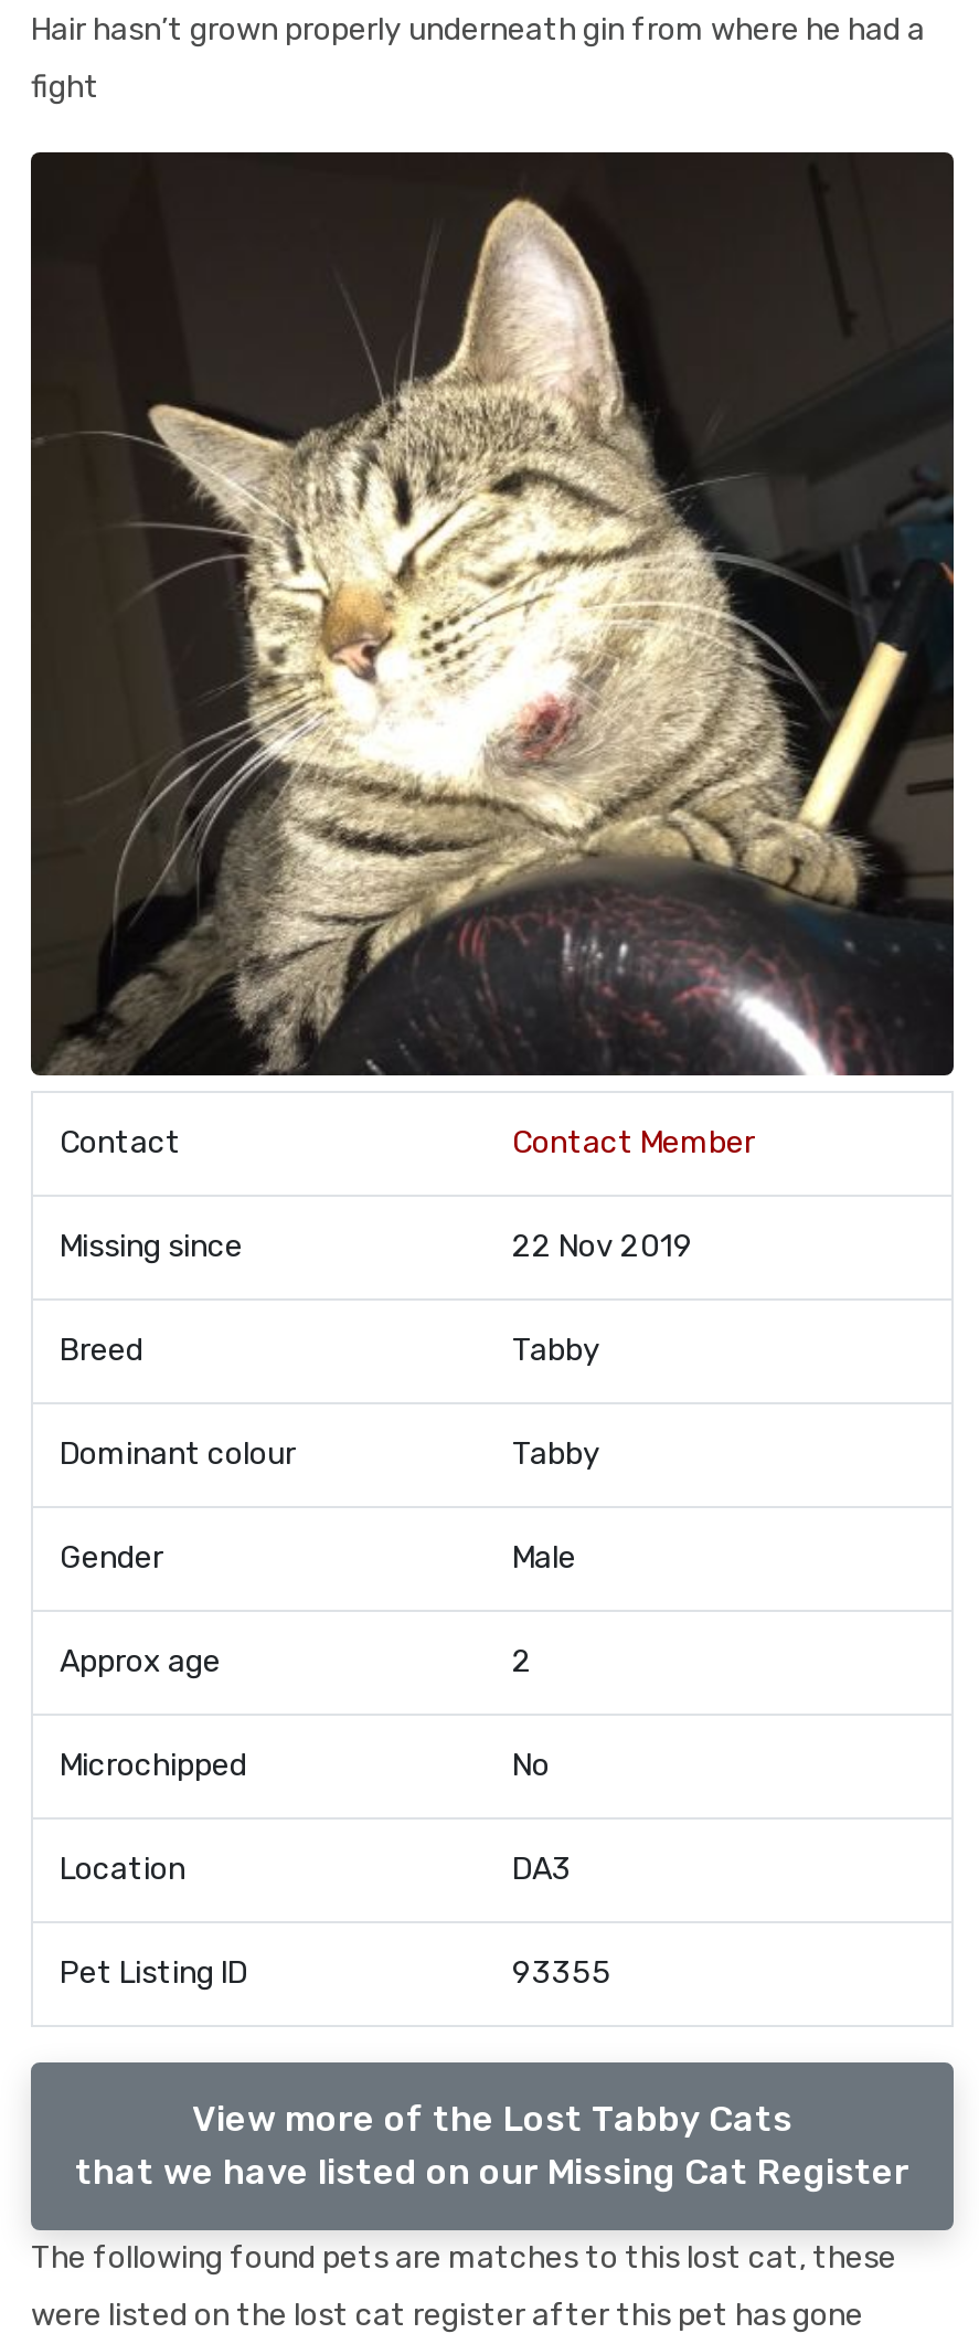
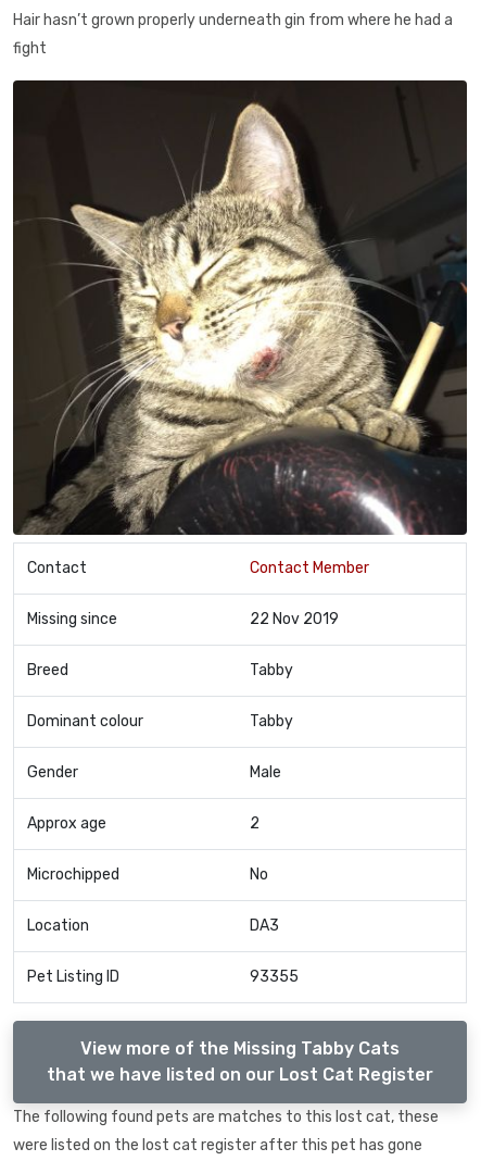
- View more of the Lost Tabby Cats
+ View more of the Missing Tabby Cats

- that we have listed on our Missing Cat Register
+ that we have listed on our Lost Cat Register
